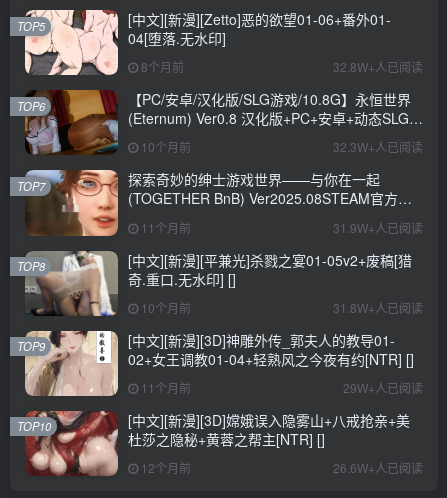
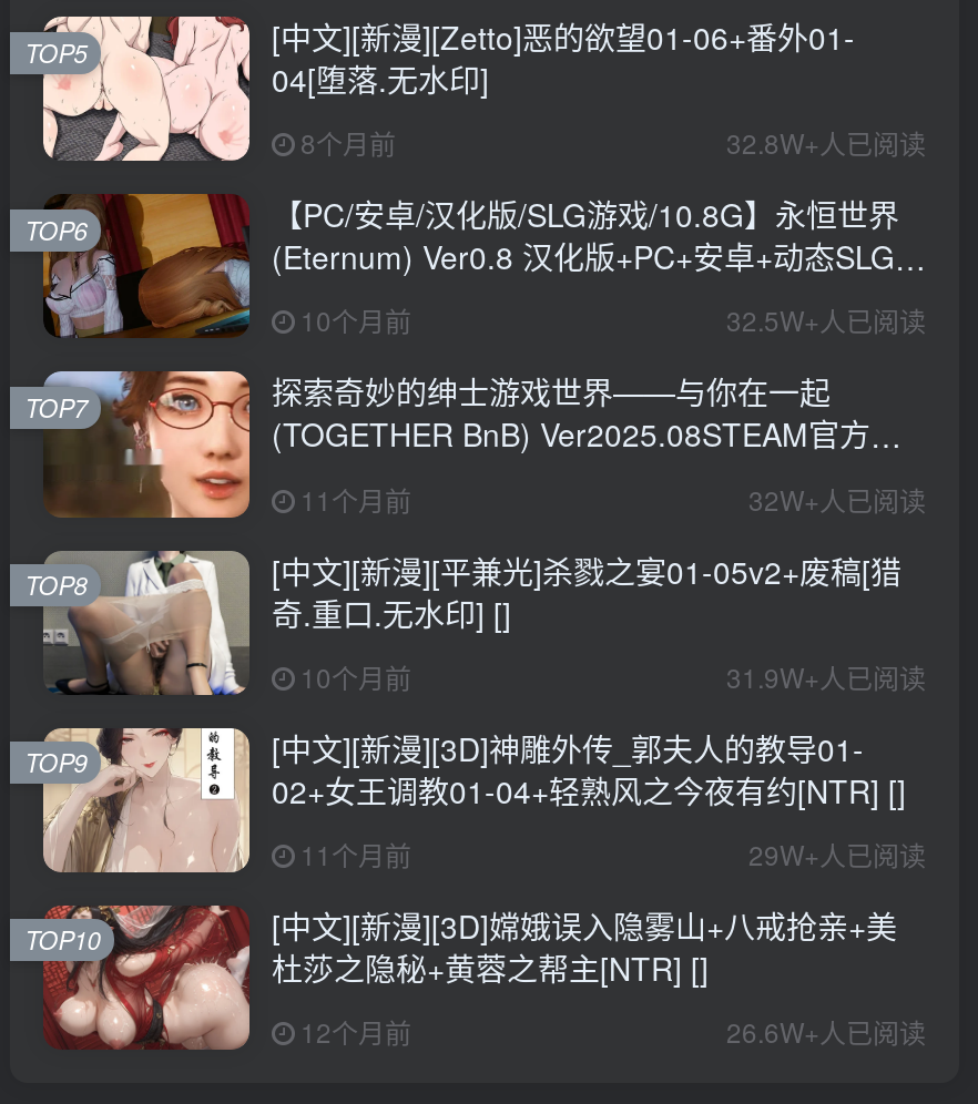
- 32.3W+人已阅读
+ 32.5W+人已阅读

- 31.9W+人已阅读
+ 32W+人已阅读

- 31.8W+人已阅读
+ 31.9W+人已阅读
